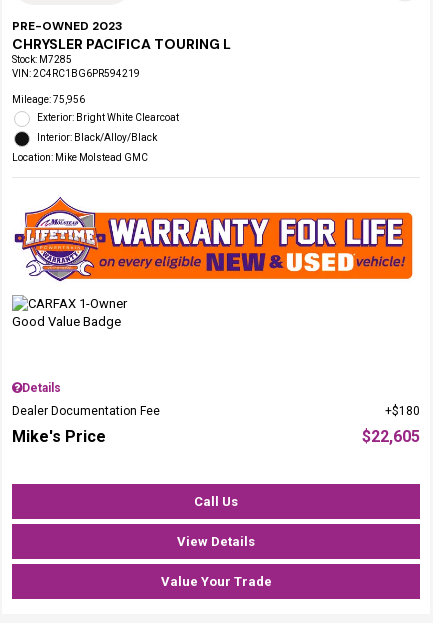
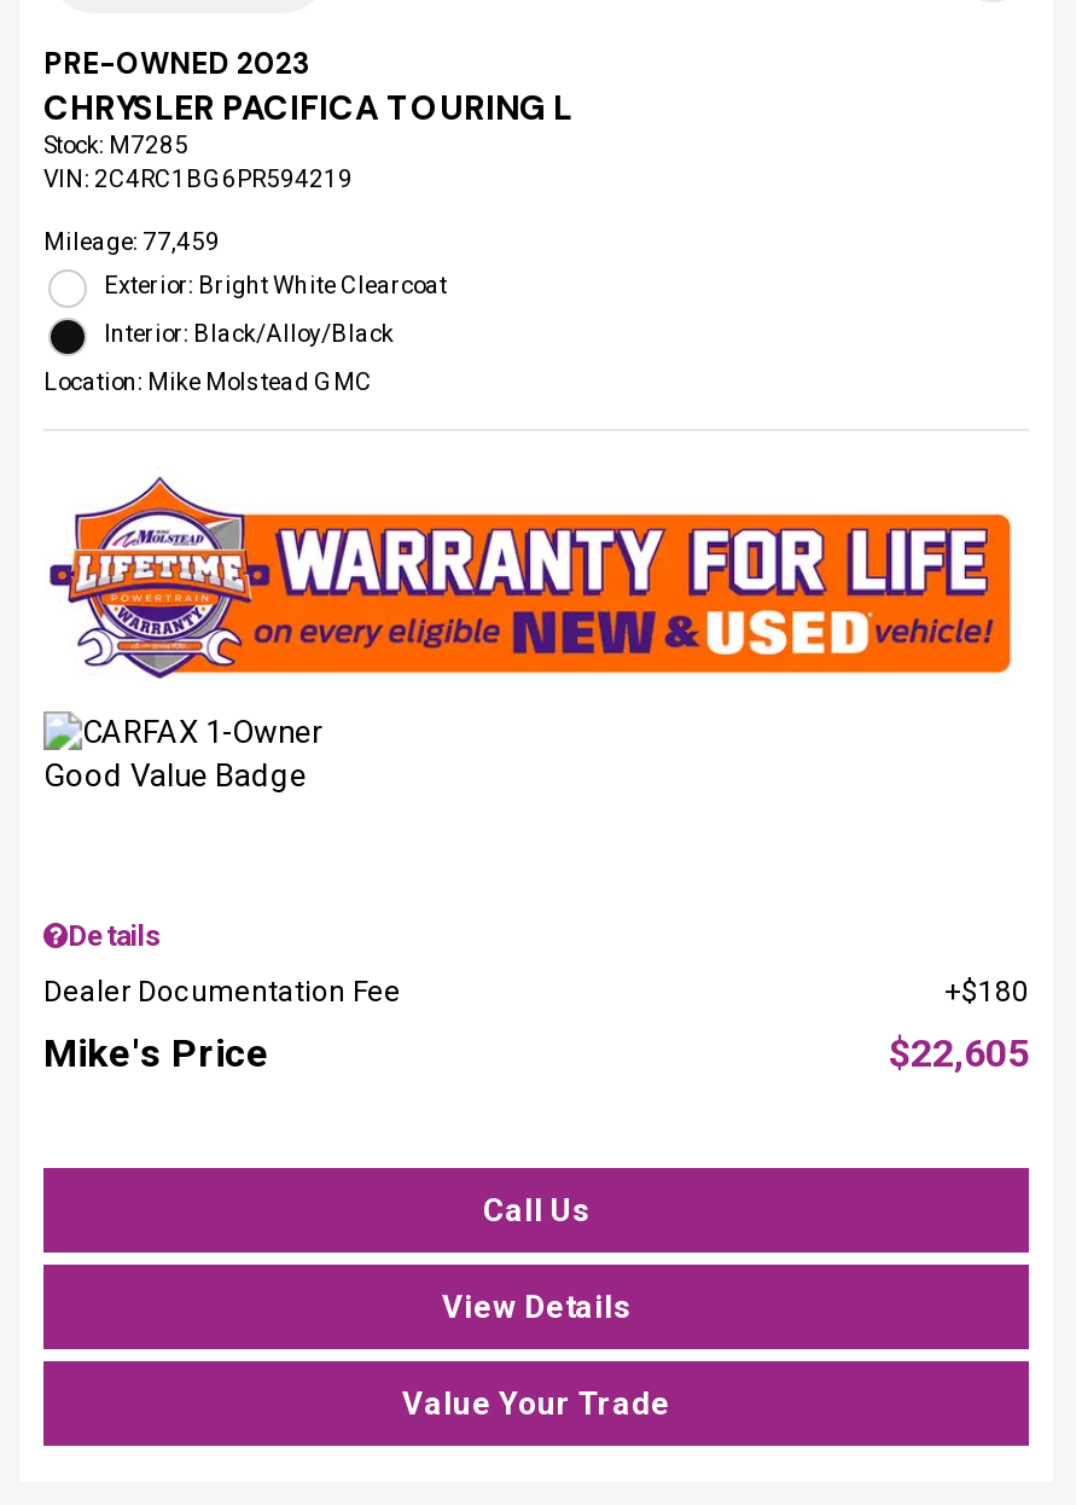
- Mileage: 75,956
+ Mileage: 77,459
